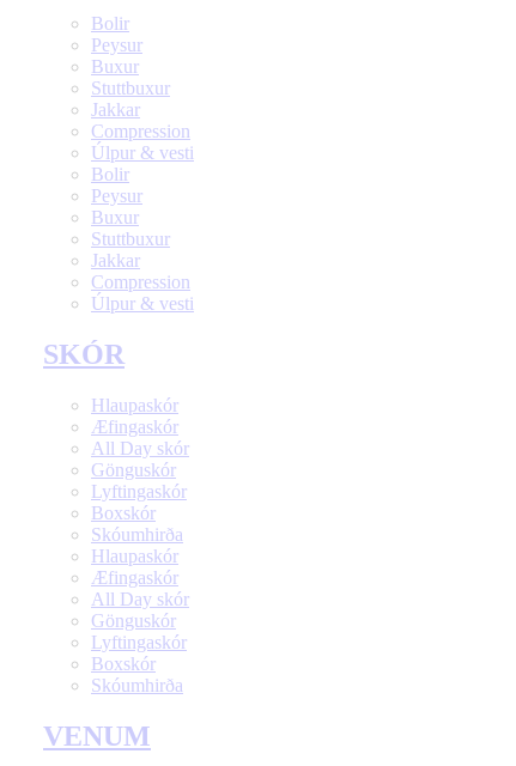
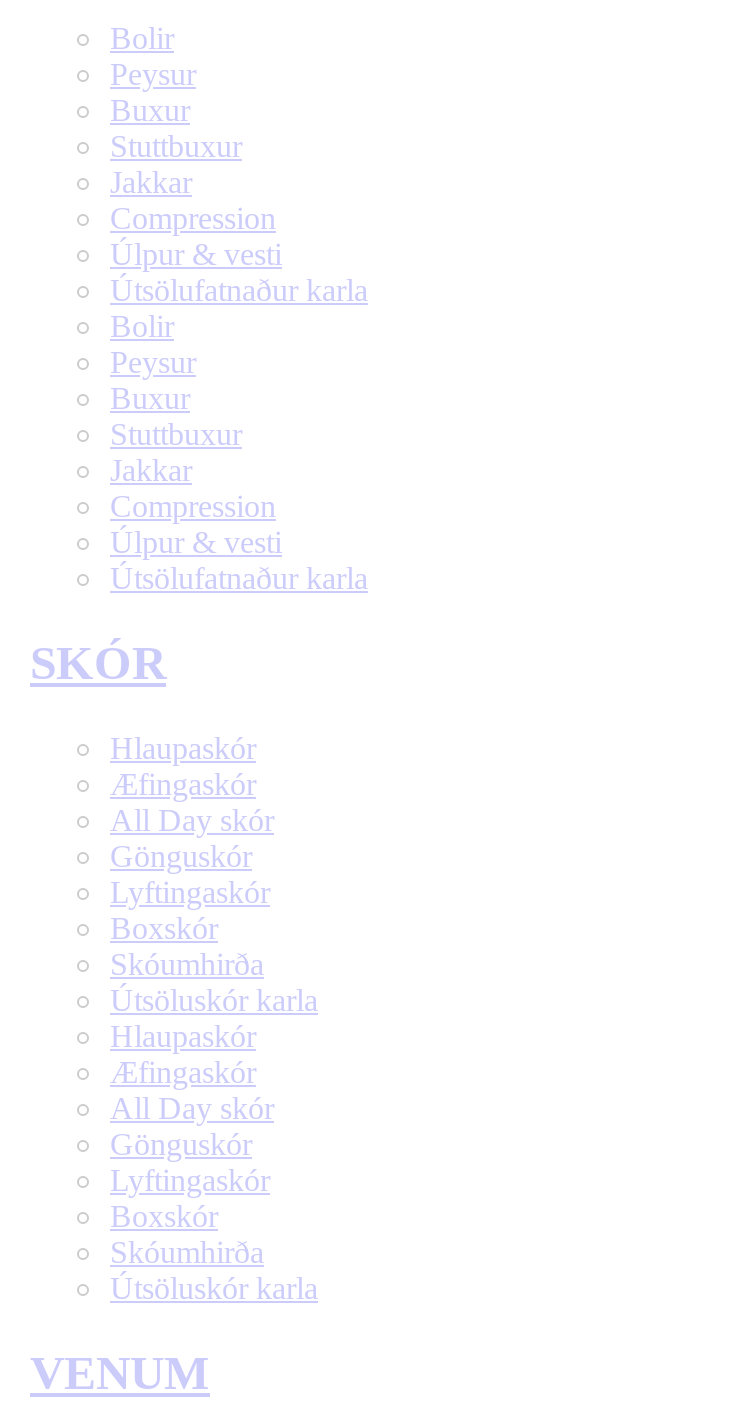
+ Útsölufatnaður karla

+ Útsölufatnaður karla

+ Útsöluskór karla

+ Útsöluskór karla
